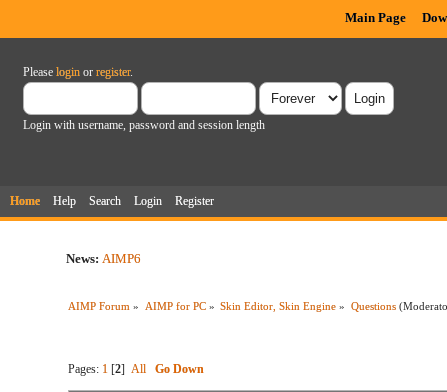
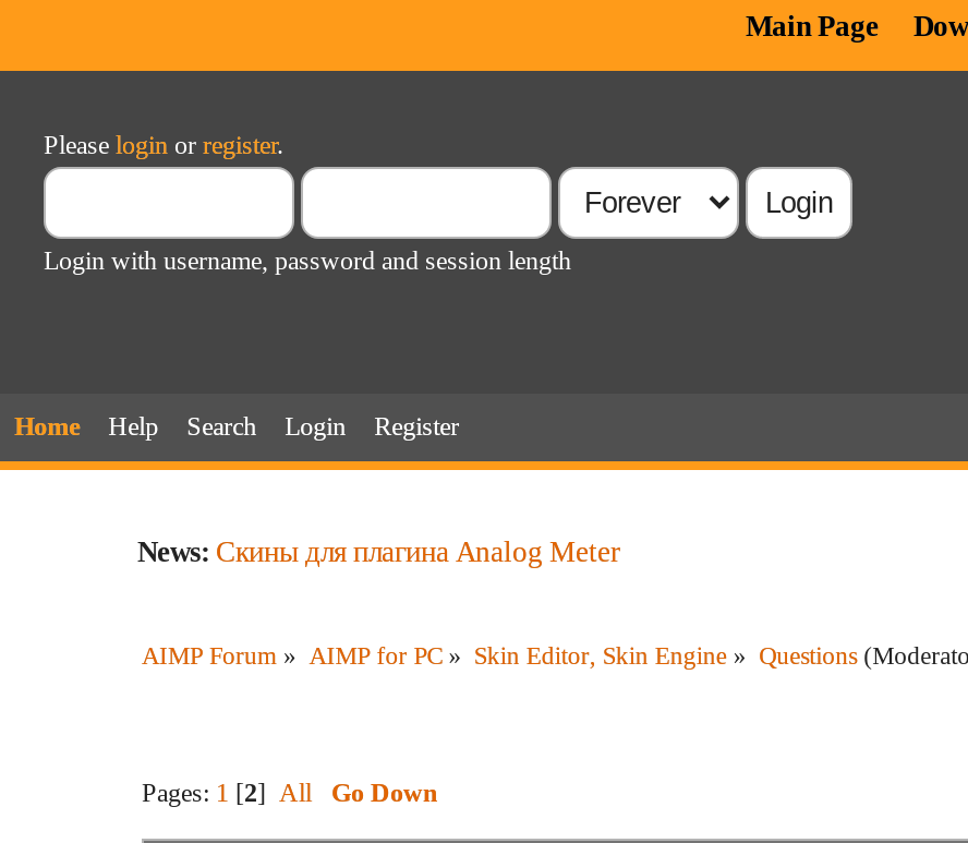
- News: AIMP6
+ News: Скины для плагина Analog Meter
